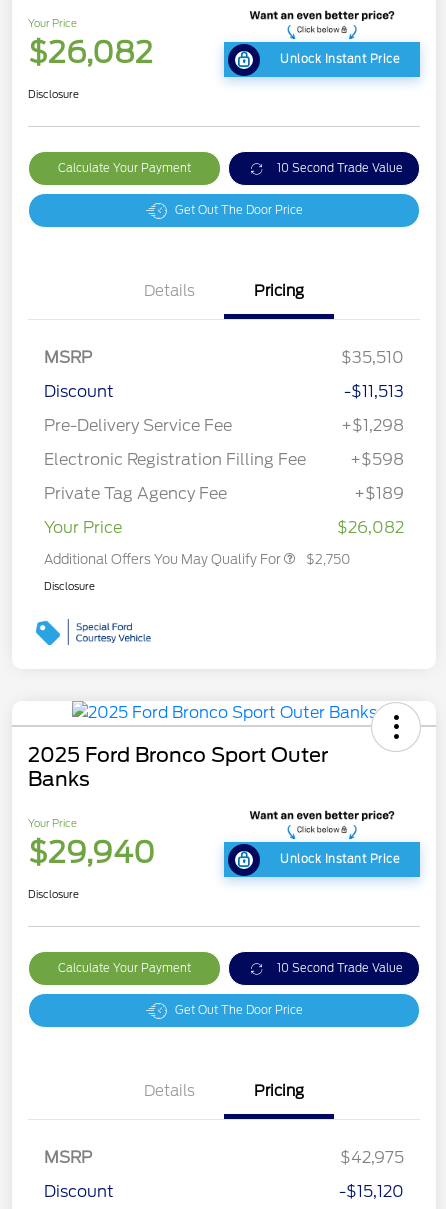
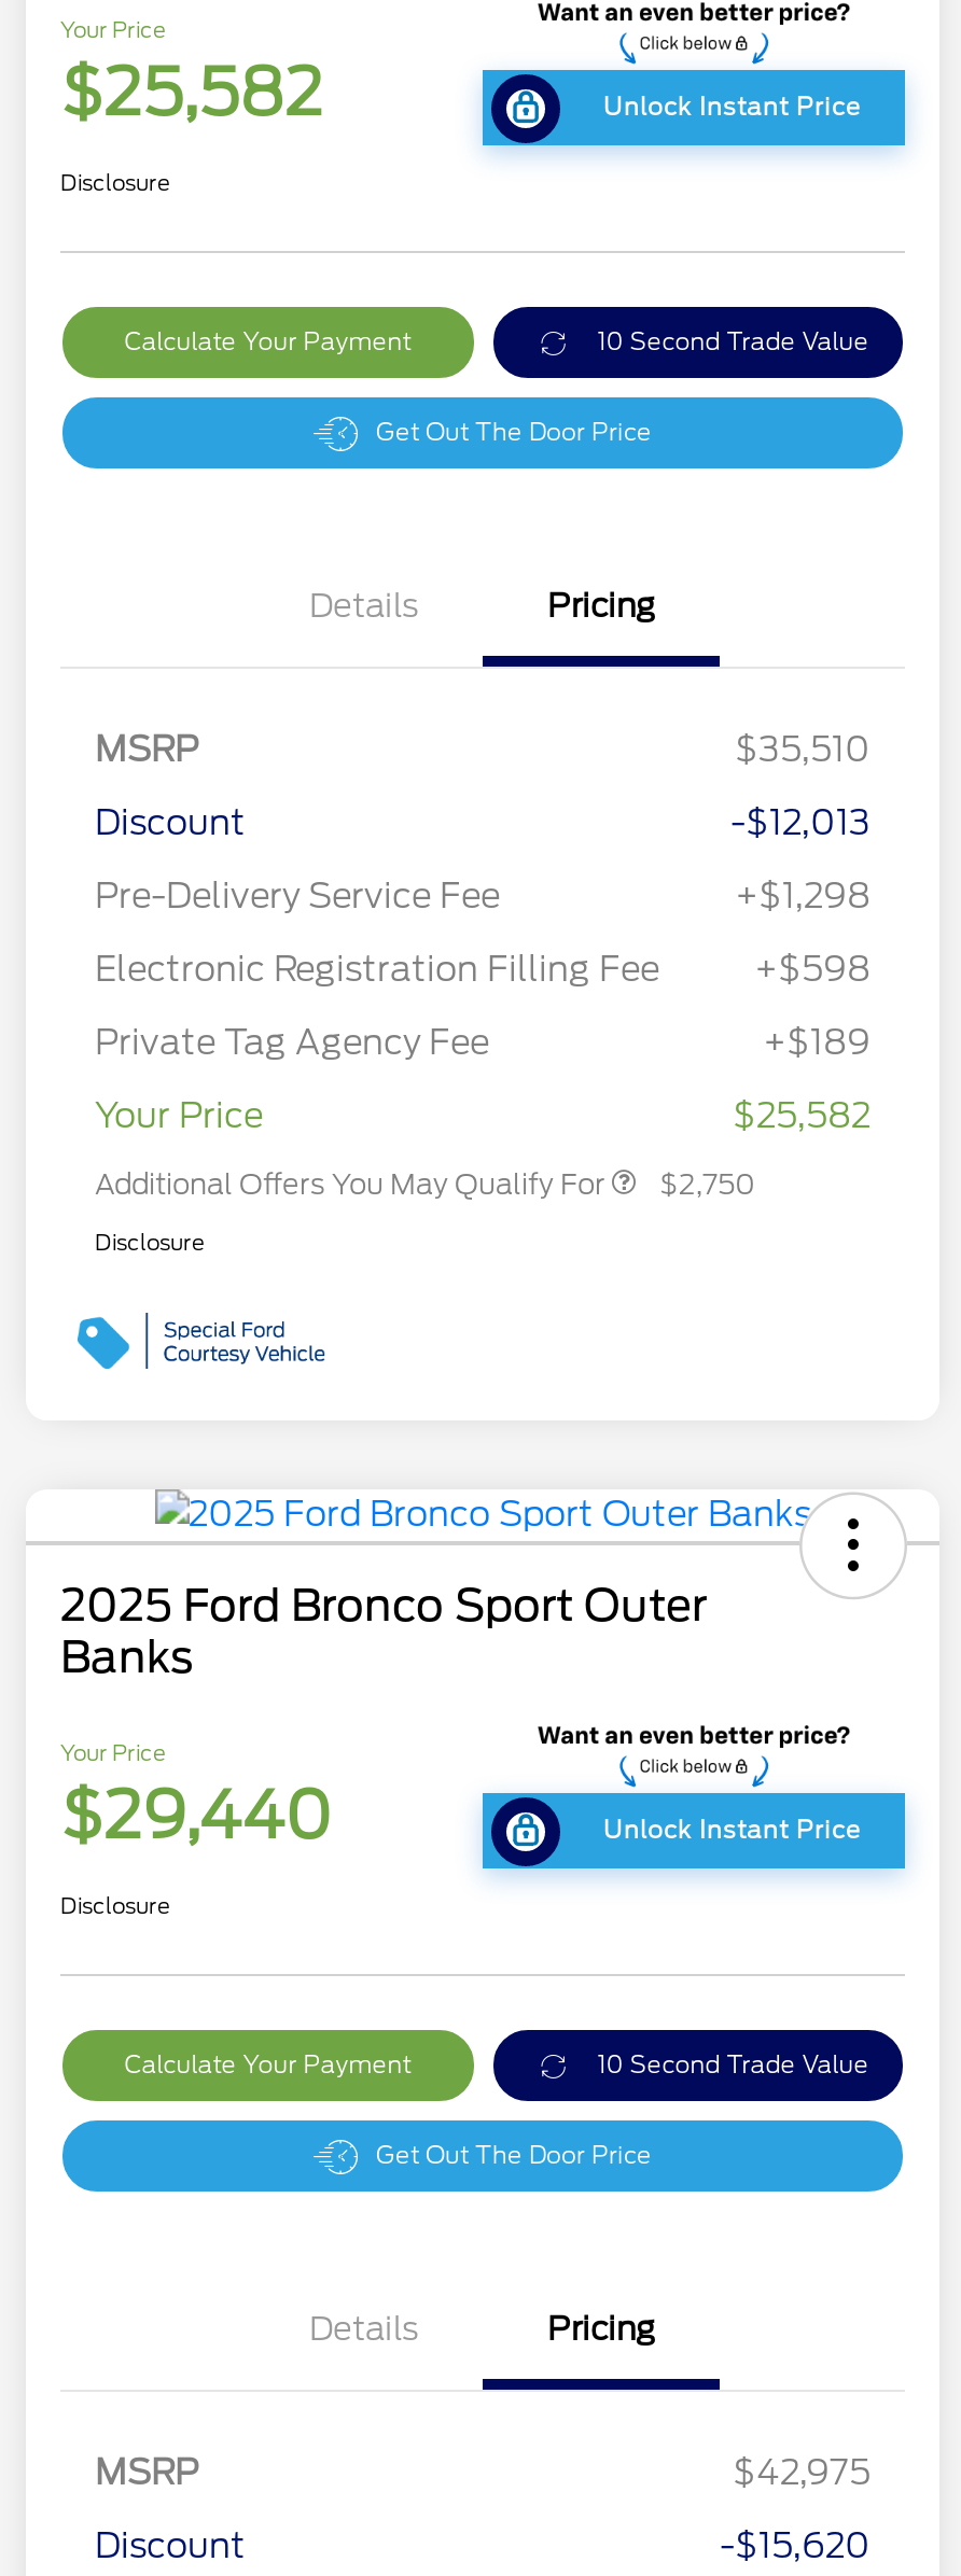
- $26,082
+ $25,582

- -$11,513
+ -$12,013

- $26,082
+ $25,582

- $29,940
+ $29,440

- -$15,120
+ -$15,620
